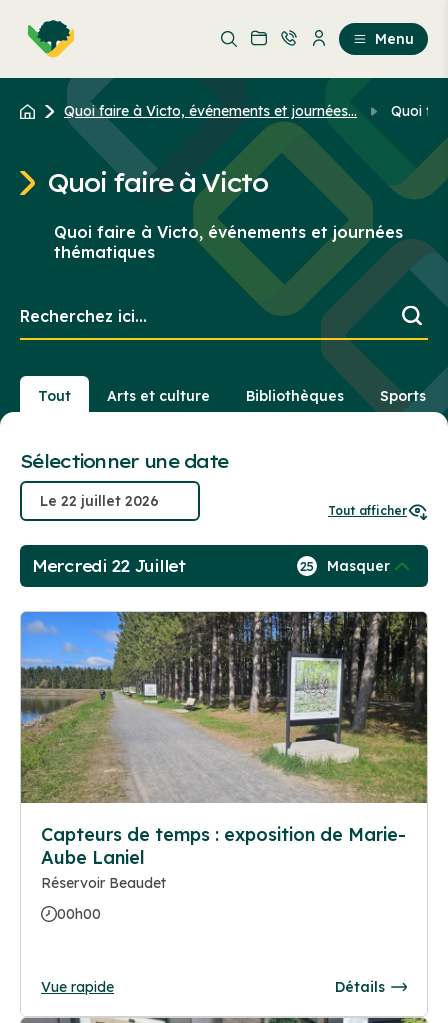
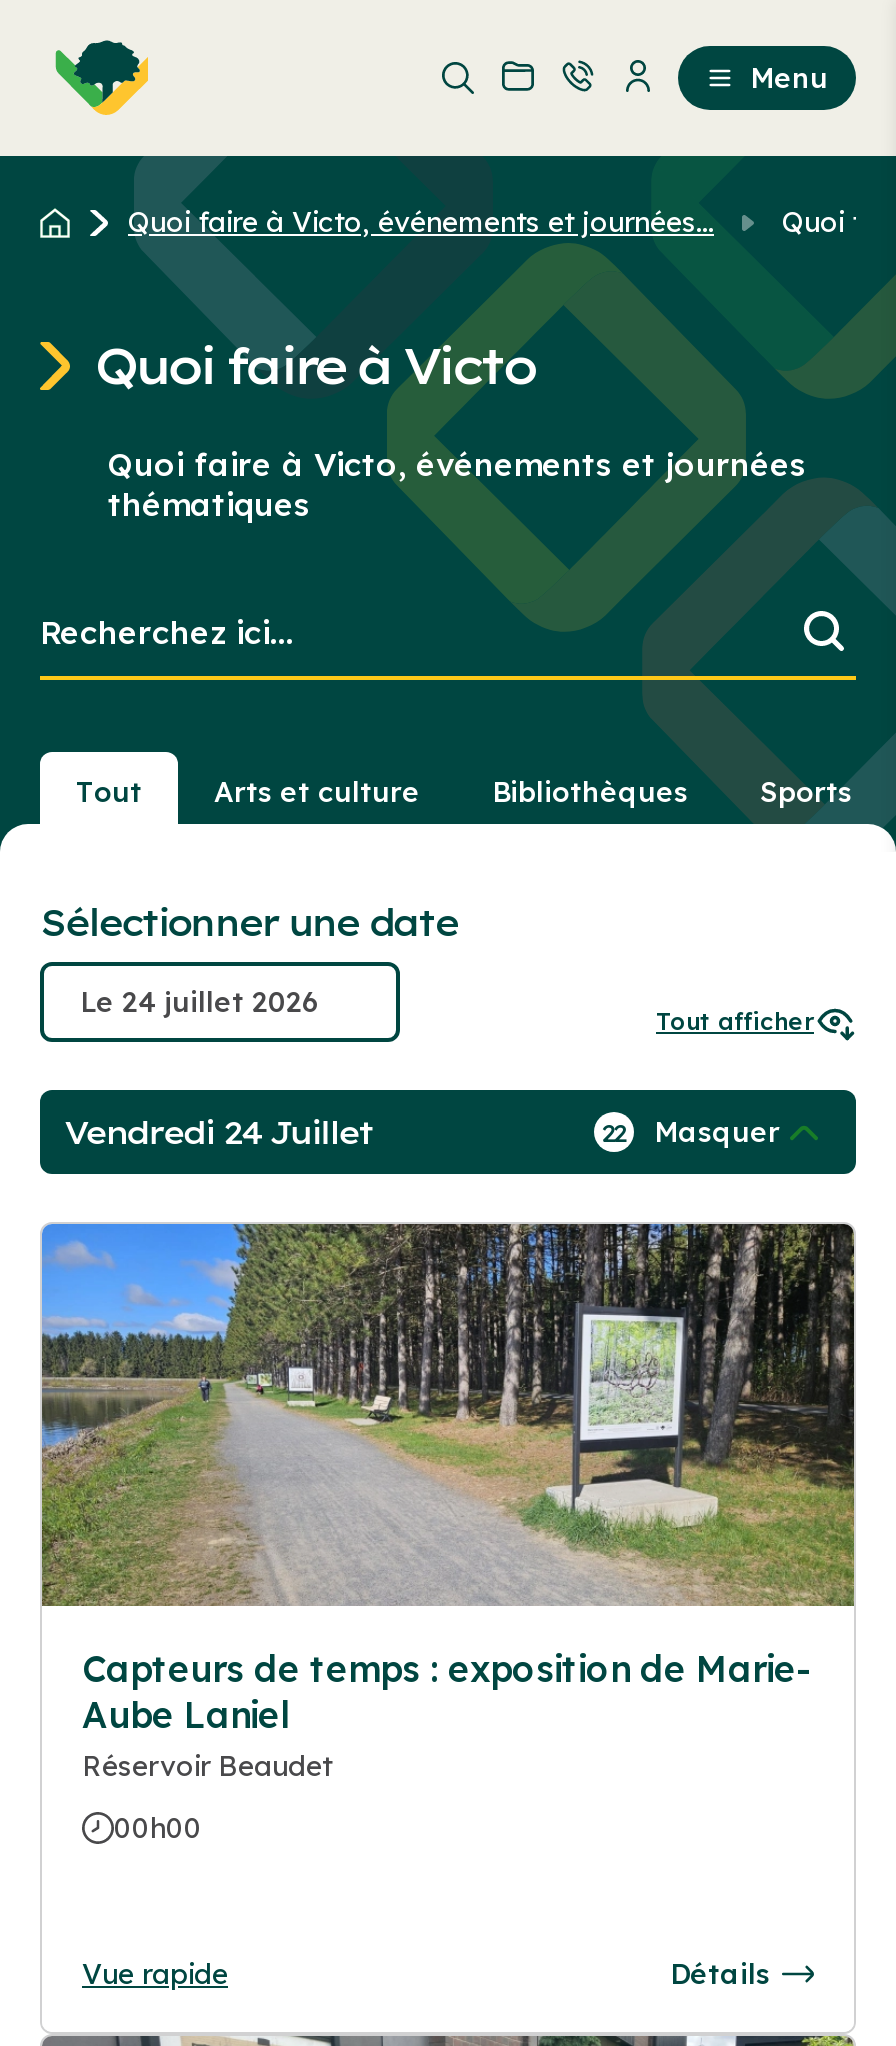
- Mercredi 22 Juillet
+ Vendredi 24 Juillet

- 25 Masquer
+ 22 Masquer
